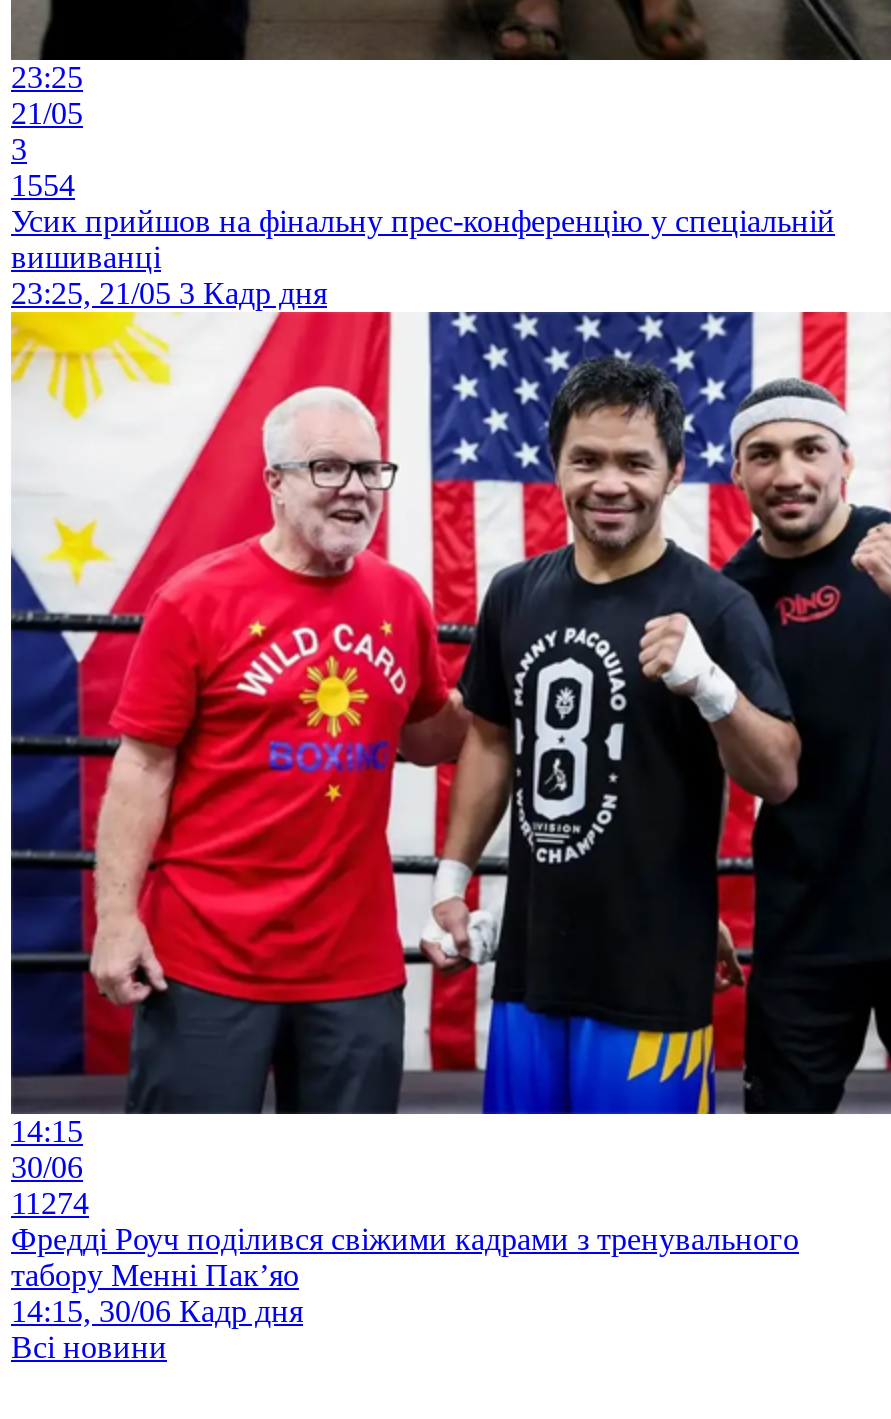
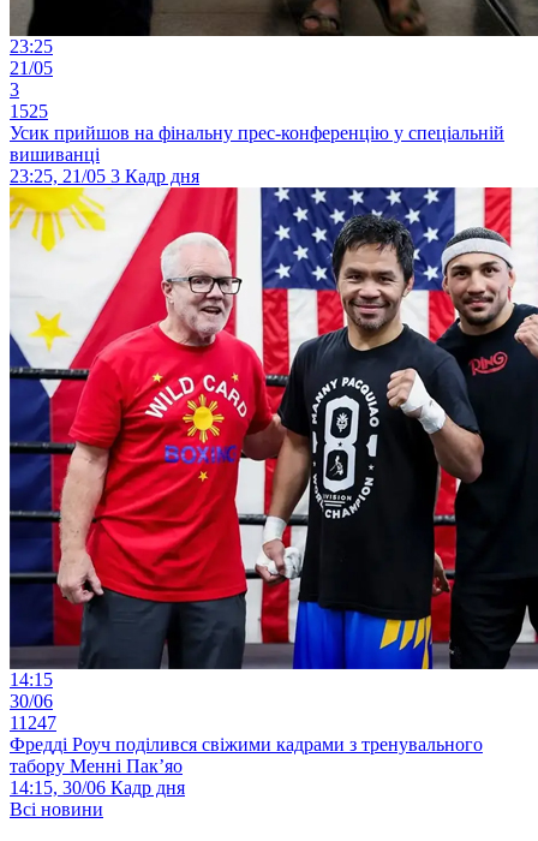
- 1554
+ 1525

- 11274
+ 11247
